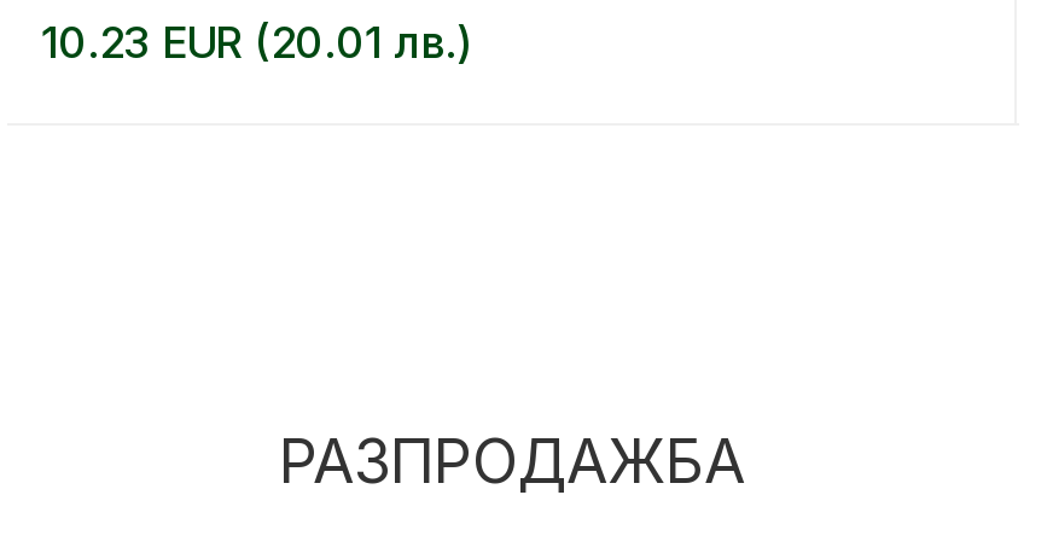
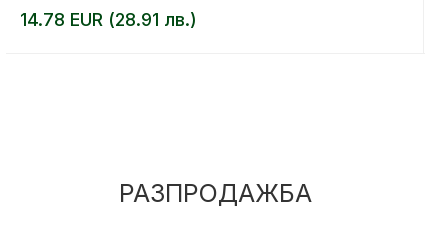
- 10.23 EUR (20.01 лв.)
+ 14.78 EUR (28.91 лв.)
